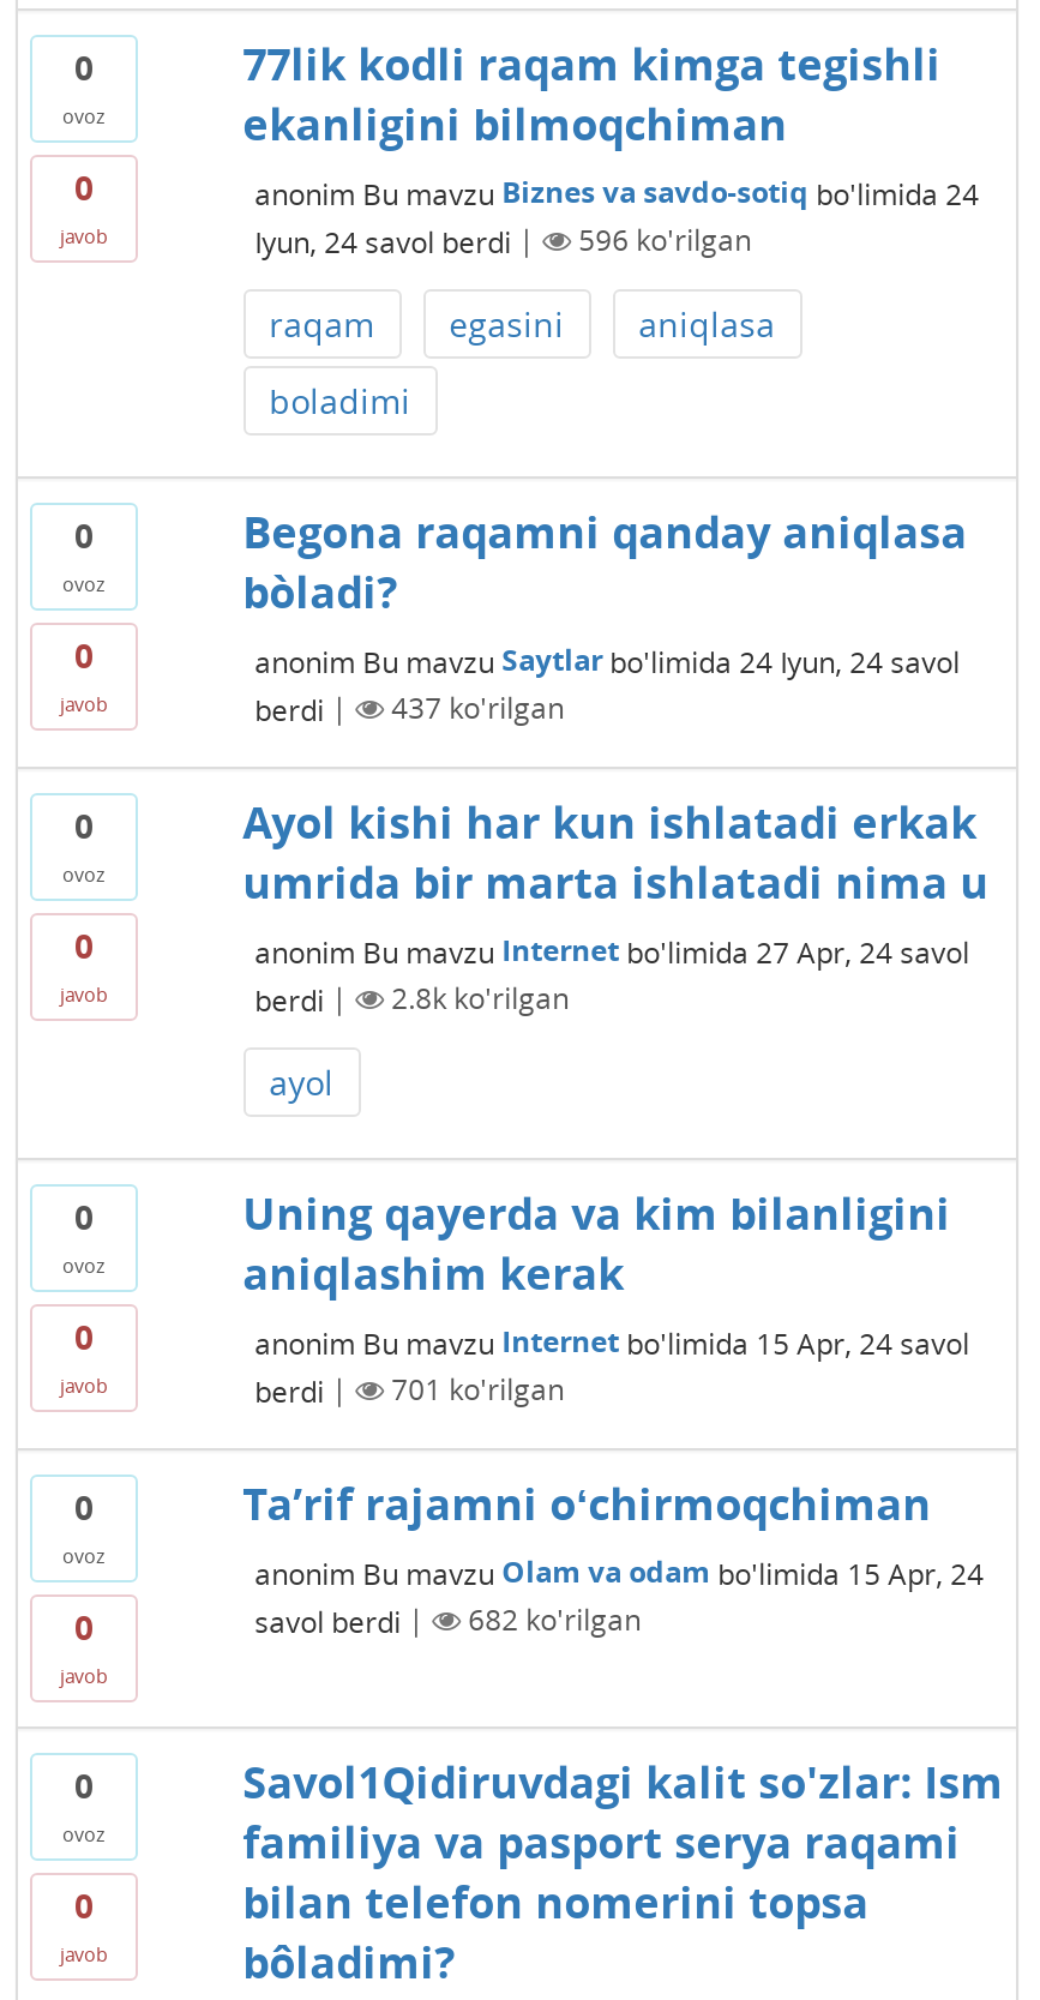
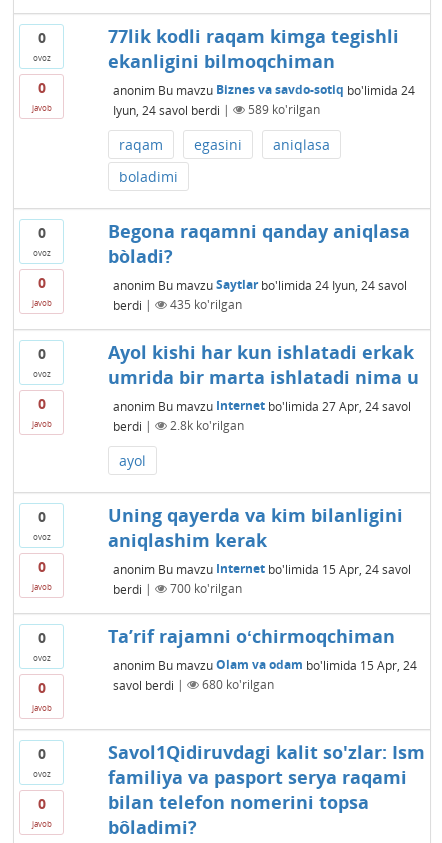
- 596 ko'rilgan
+ 589 ko'rilgan

- 437 ko'rilgan
+ 435 ko'rilgan

- 701 ko'rilgan
+ 700 ko'rilgan

- 682 ko'rilgan
+ 680 ko'rilgan
